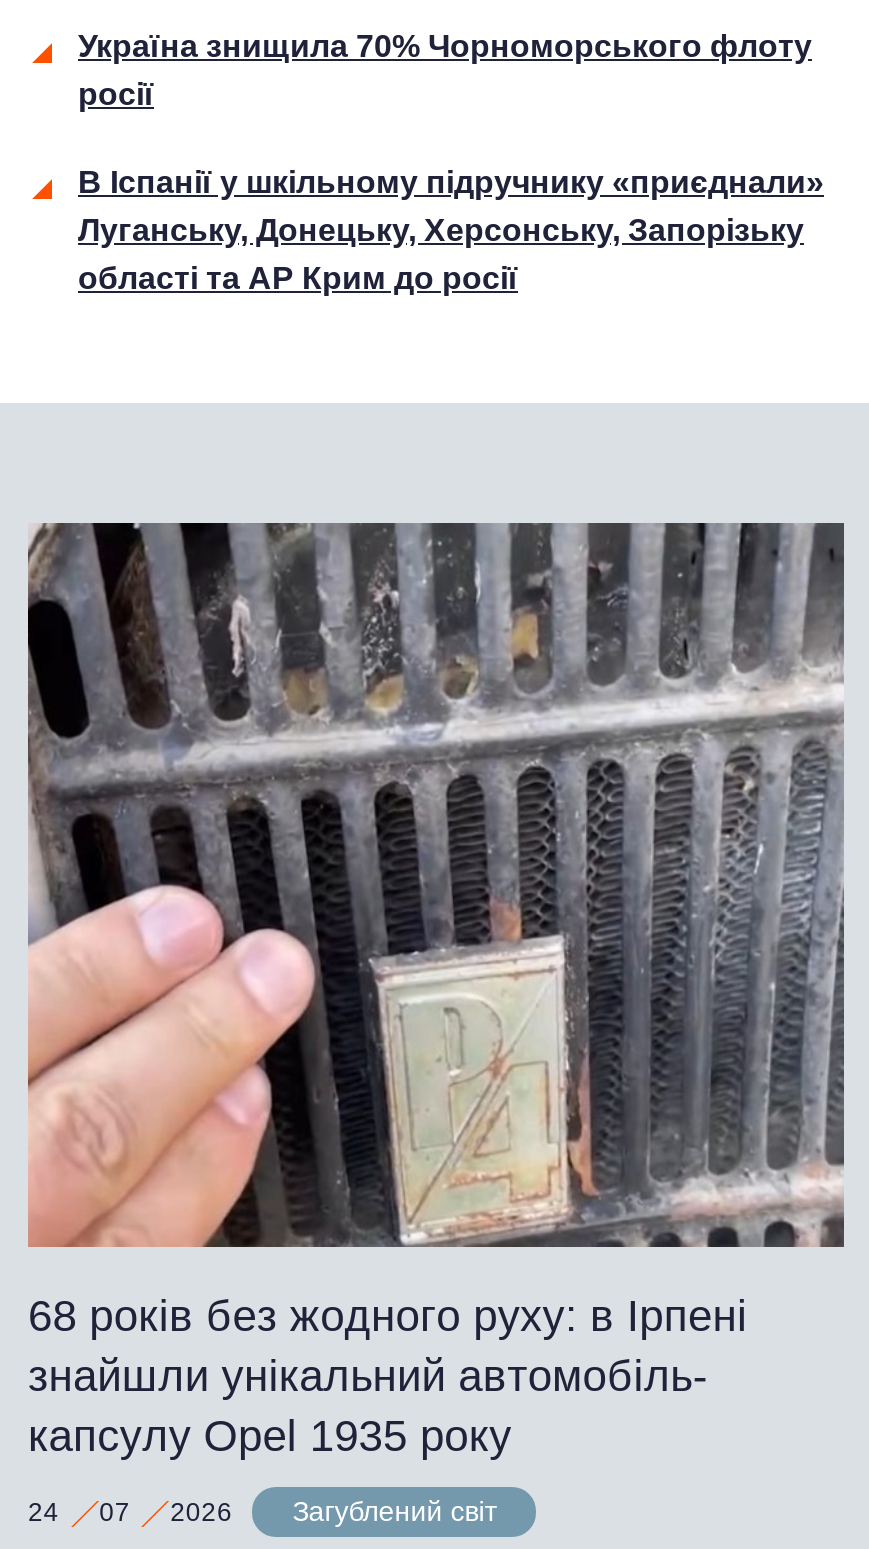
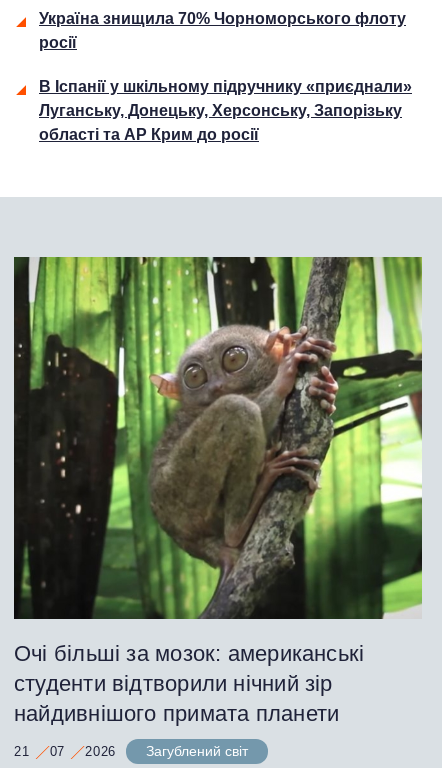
- [image]
- 68 років без жодного руху: в Ірпені
- знайшли унікальний автомобіль-
- капсулу Opel 1935 року
+ [image]
+ Очі більші за мозок: американські
+ студенти відтворили нічний зір
+ найдивнішого примата планети

- 24 07 2026 Загублений світ
+ 21 07 2026 Загублений світ
